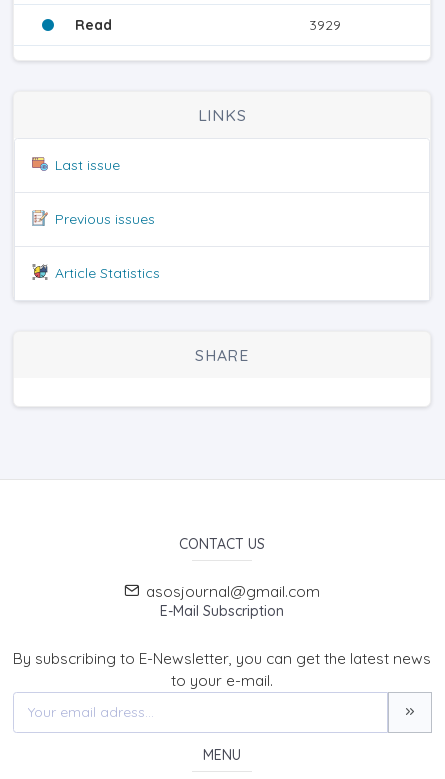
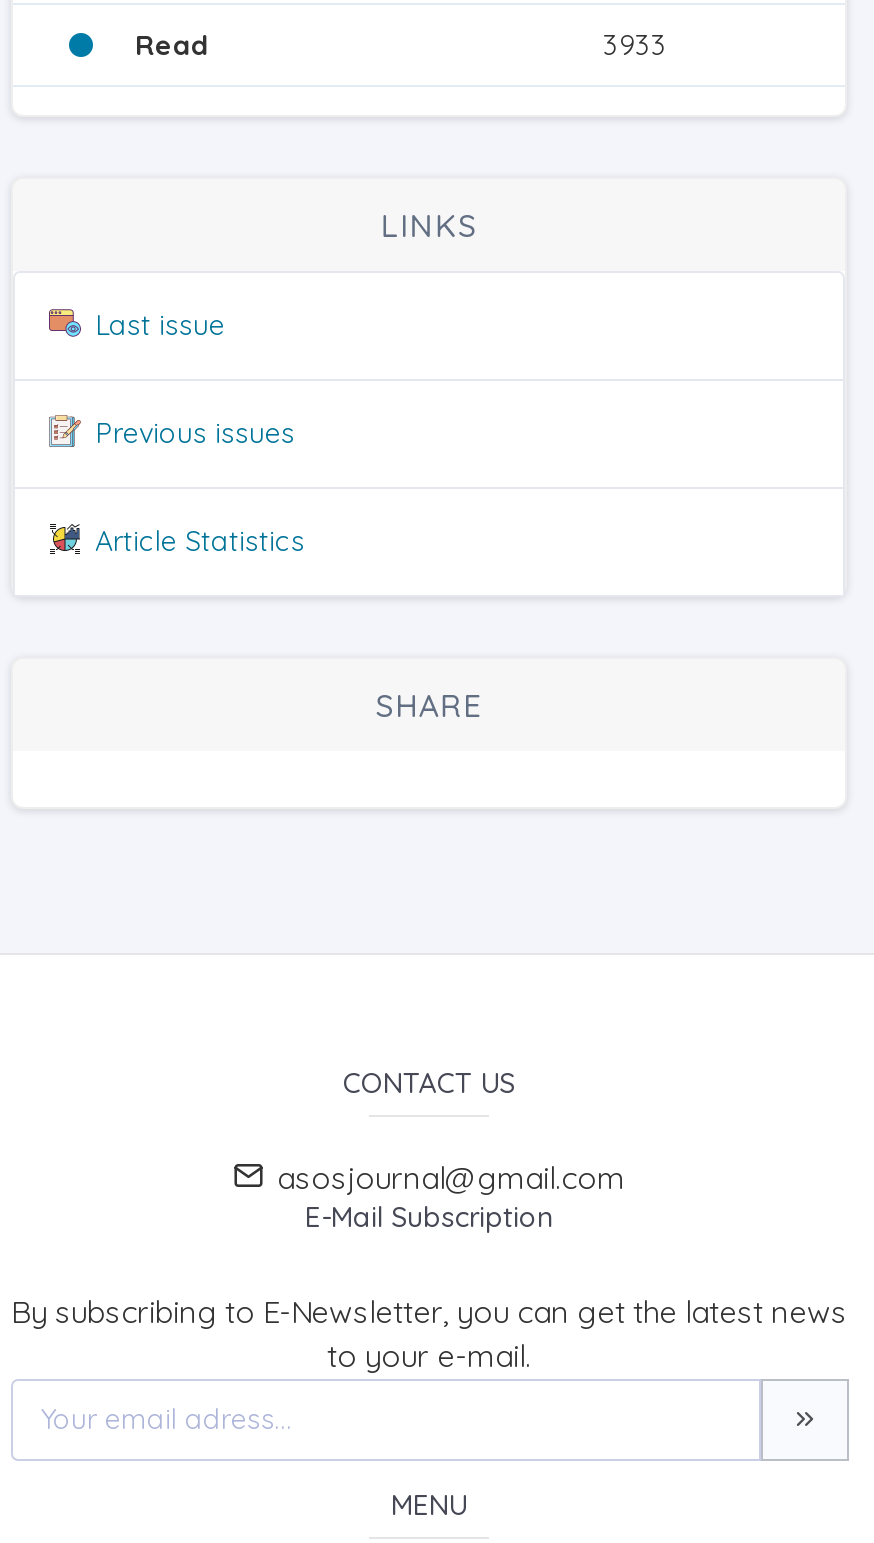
- 3929
+ 3933
